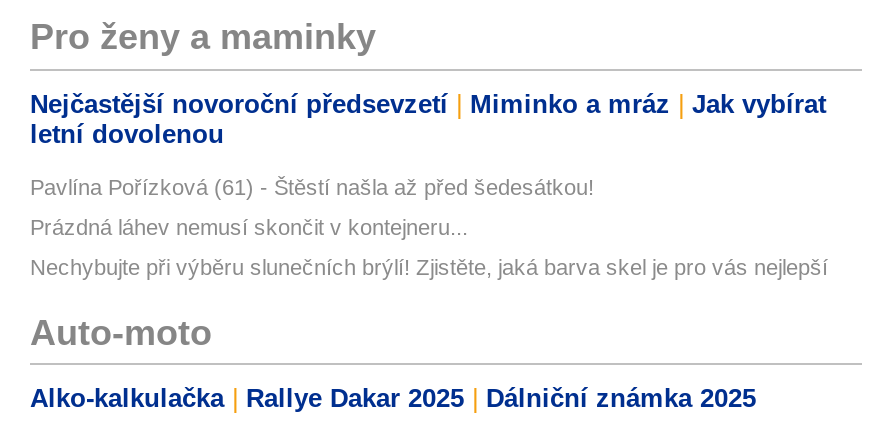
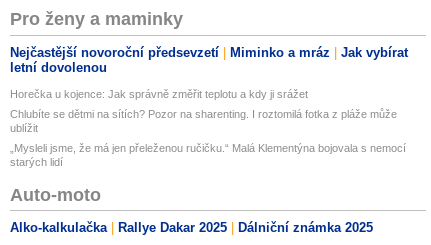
- Pavlína Pořízková (61) - Štěstí našla až před šedesátkou!
+ Horečka u kojence: Jak správně změřit teplotu a kdy ji srážet

- Prázdná láhev nemusí skončit v kontejneru...
+ Chlubíte se dětmi na sítích? Pozor na sharenting. I roztomilá fotka z pláže může
+ ublížit

- Nechybujte při výběru slunečních brýlí! Zjistěte, jaká barva skel je pro vás nejlepší
+ „Mysleli jsme, že má jen přeleženou ručičku.“ Malá Klementýna bojovala s nemocí
+ starých lidí
